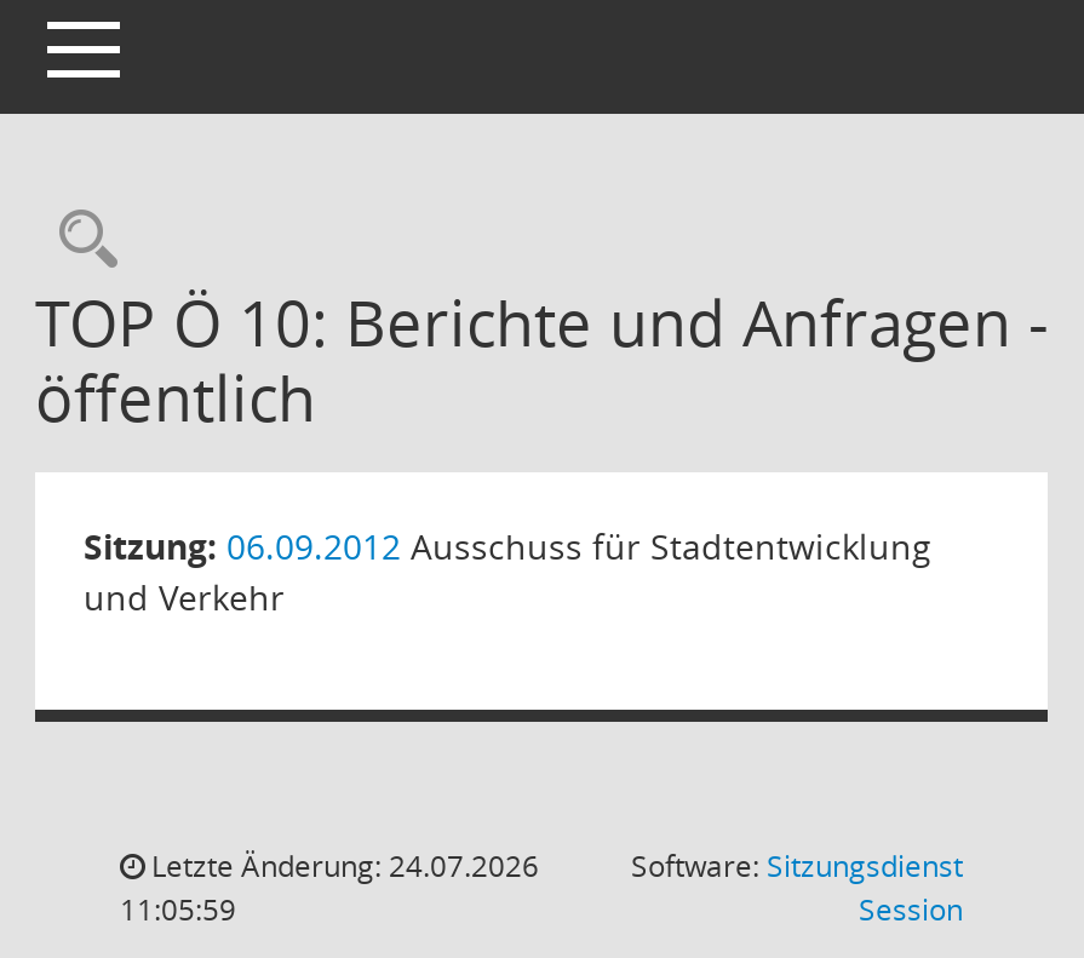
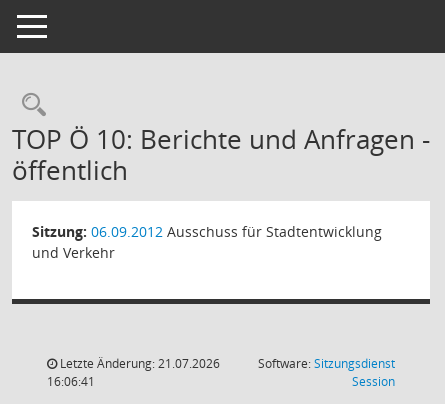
- Letzte Änderung: 24.07.2026
+ Letzte Änderung: 21.07.2026

- 11:05:59
+ 16:06:41
